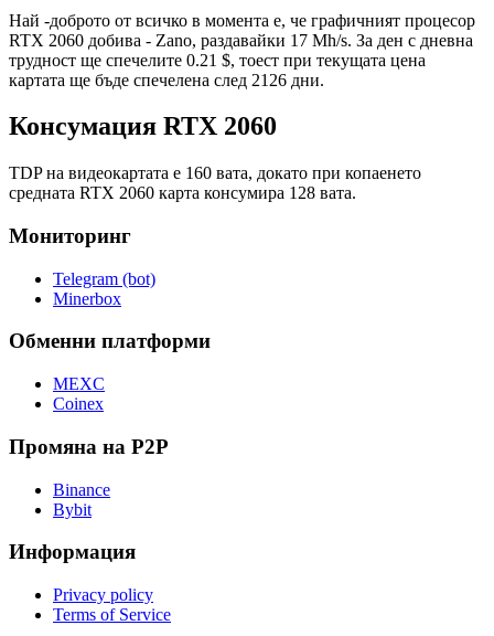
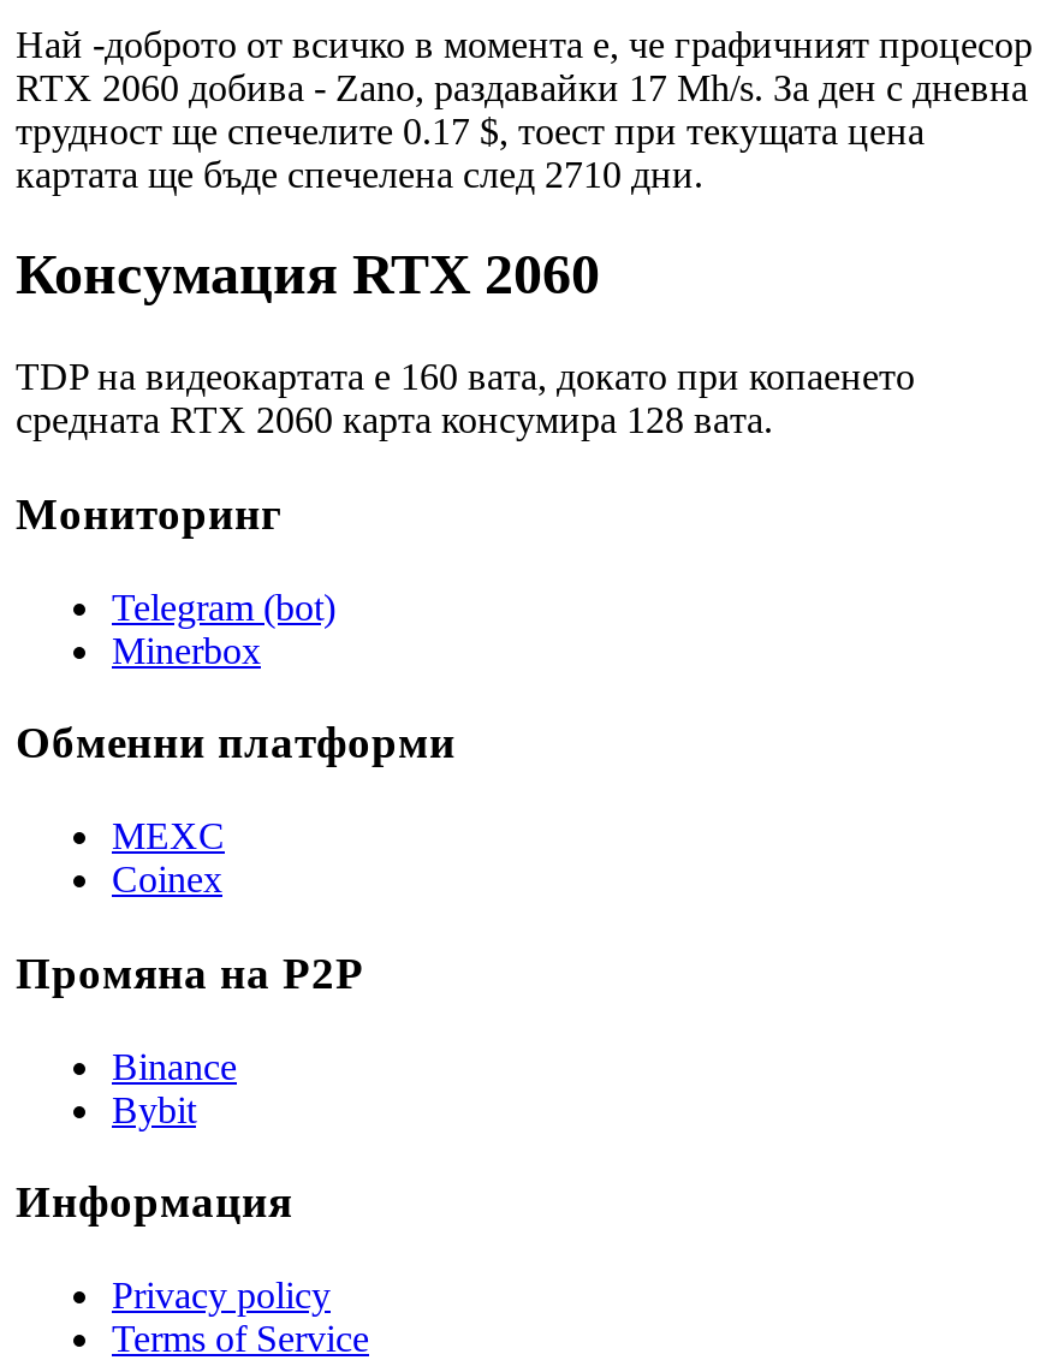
- трудност ще спечелите 0.21 $, тоест при текущата цена
+ трудност ще спечелите 0.17 $, тоест при текущата цена

- картата ще бъде спечелена след 2126 дни.
+ картата ще бъде спечелена след 2710 дни.
